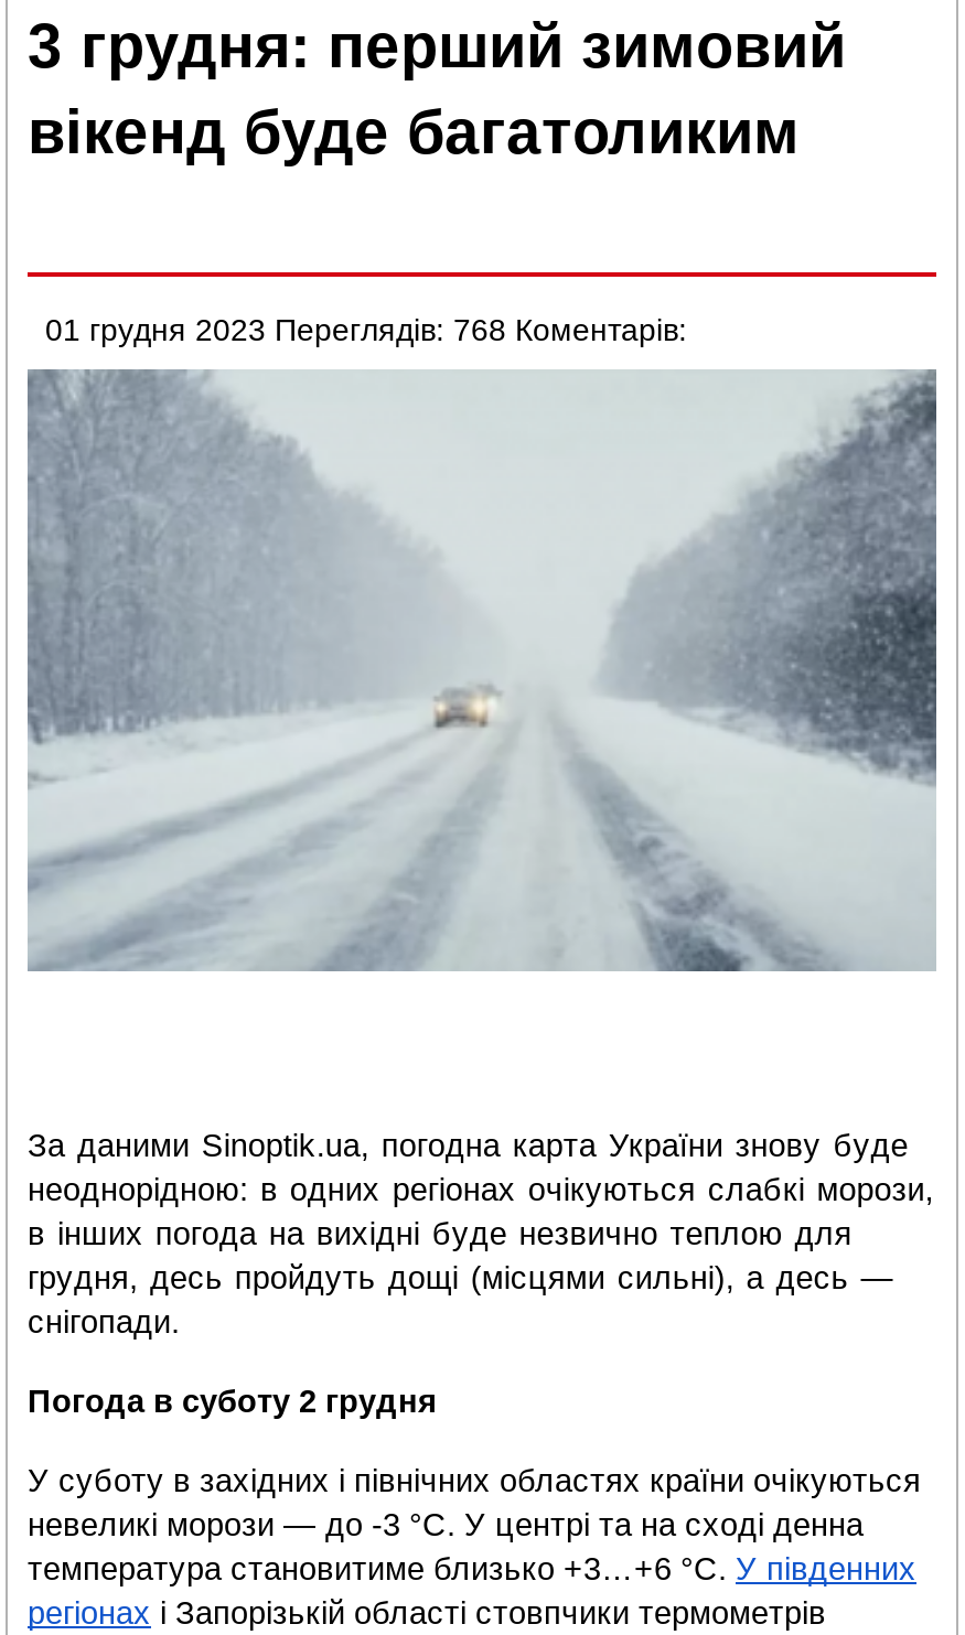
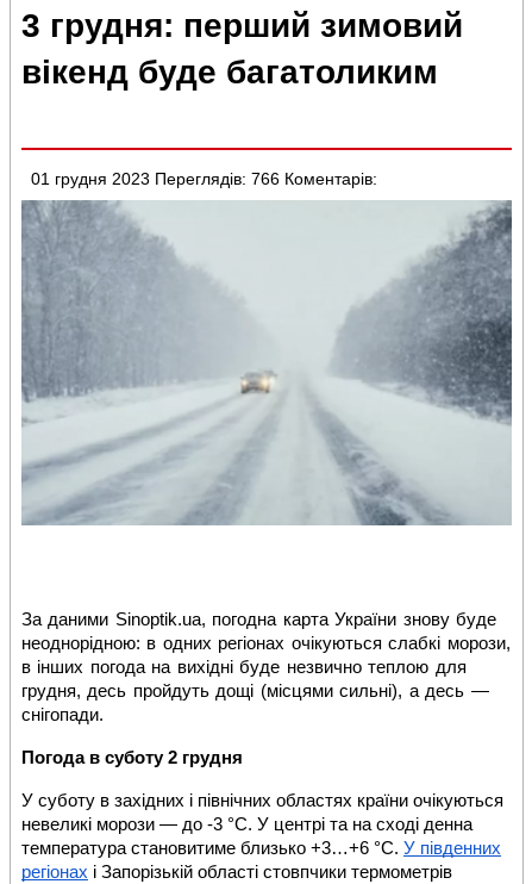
- 01 грудня 2023 Переглядів: 768 Коментарів:
+ 01 грудня 2023 Переглядів: 766 Коментарів:
